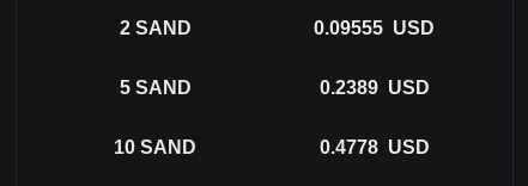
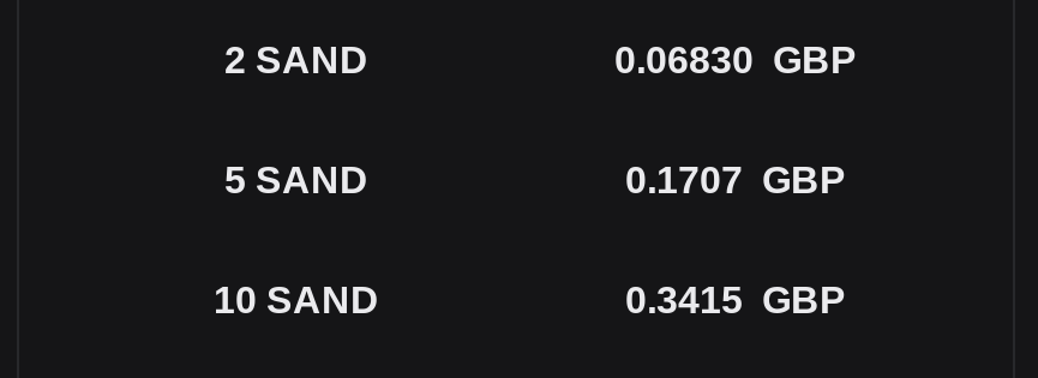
- 0.09555 USD
+ 0.06830 GBP

- 0.2389 USD
+ 0.1707 GBP

- 0.4778 USD
+ 0.3415 GBP
